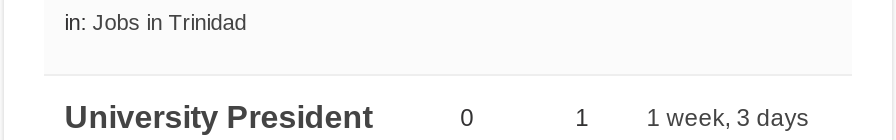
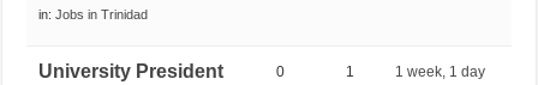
- 1 week, 3 days
+ 1 week, 1 day
